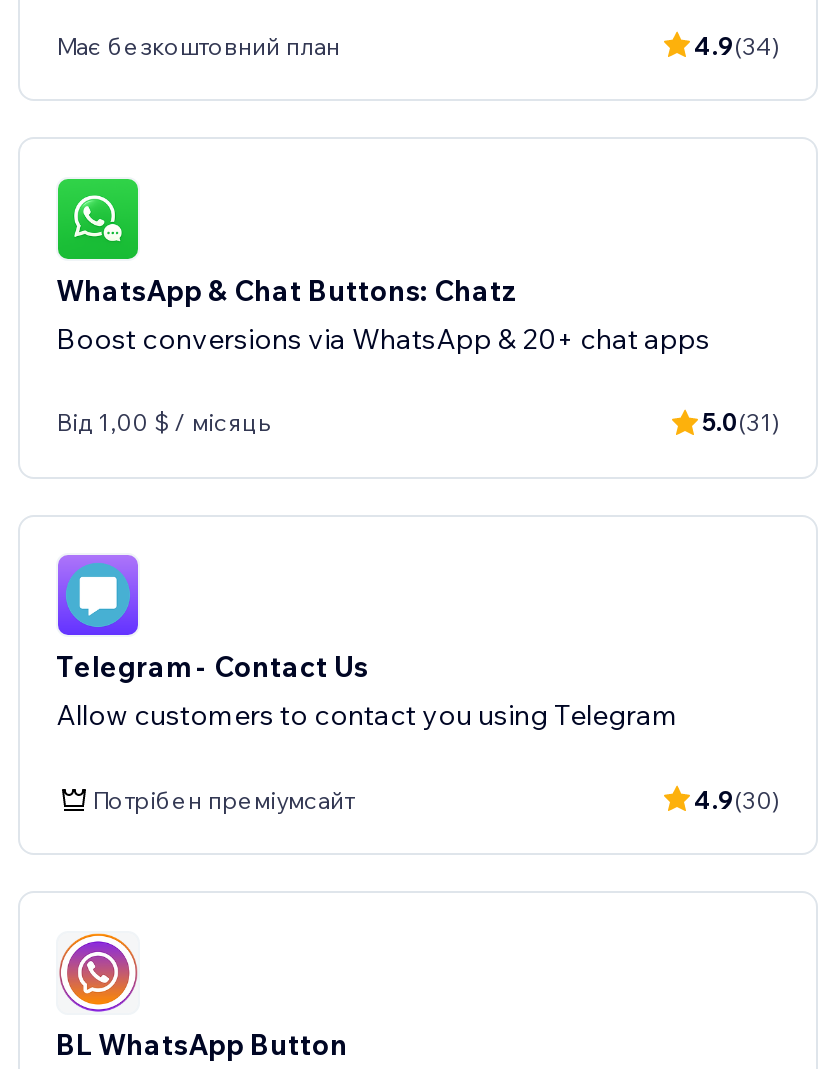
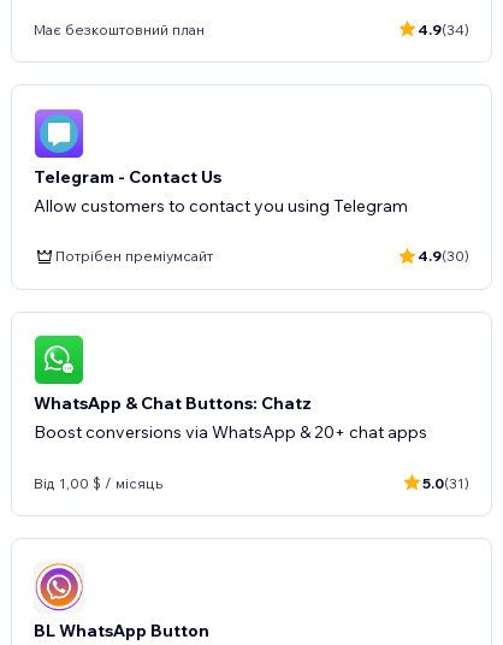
moved down: [image] | WhatsApp & Chat Buttons: Chatz | Boost conversions via WhatsApp & 20+ chat apps | Від 1,00 $ / місяць | 5.0(31)

moved up: Telegram - Contact Us | Allow customers to contact you using Telegram | Потрібен преміумсайт | 4.9(30)
